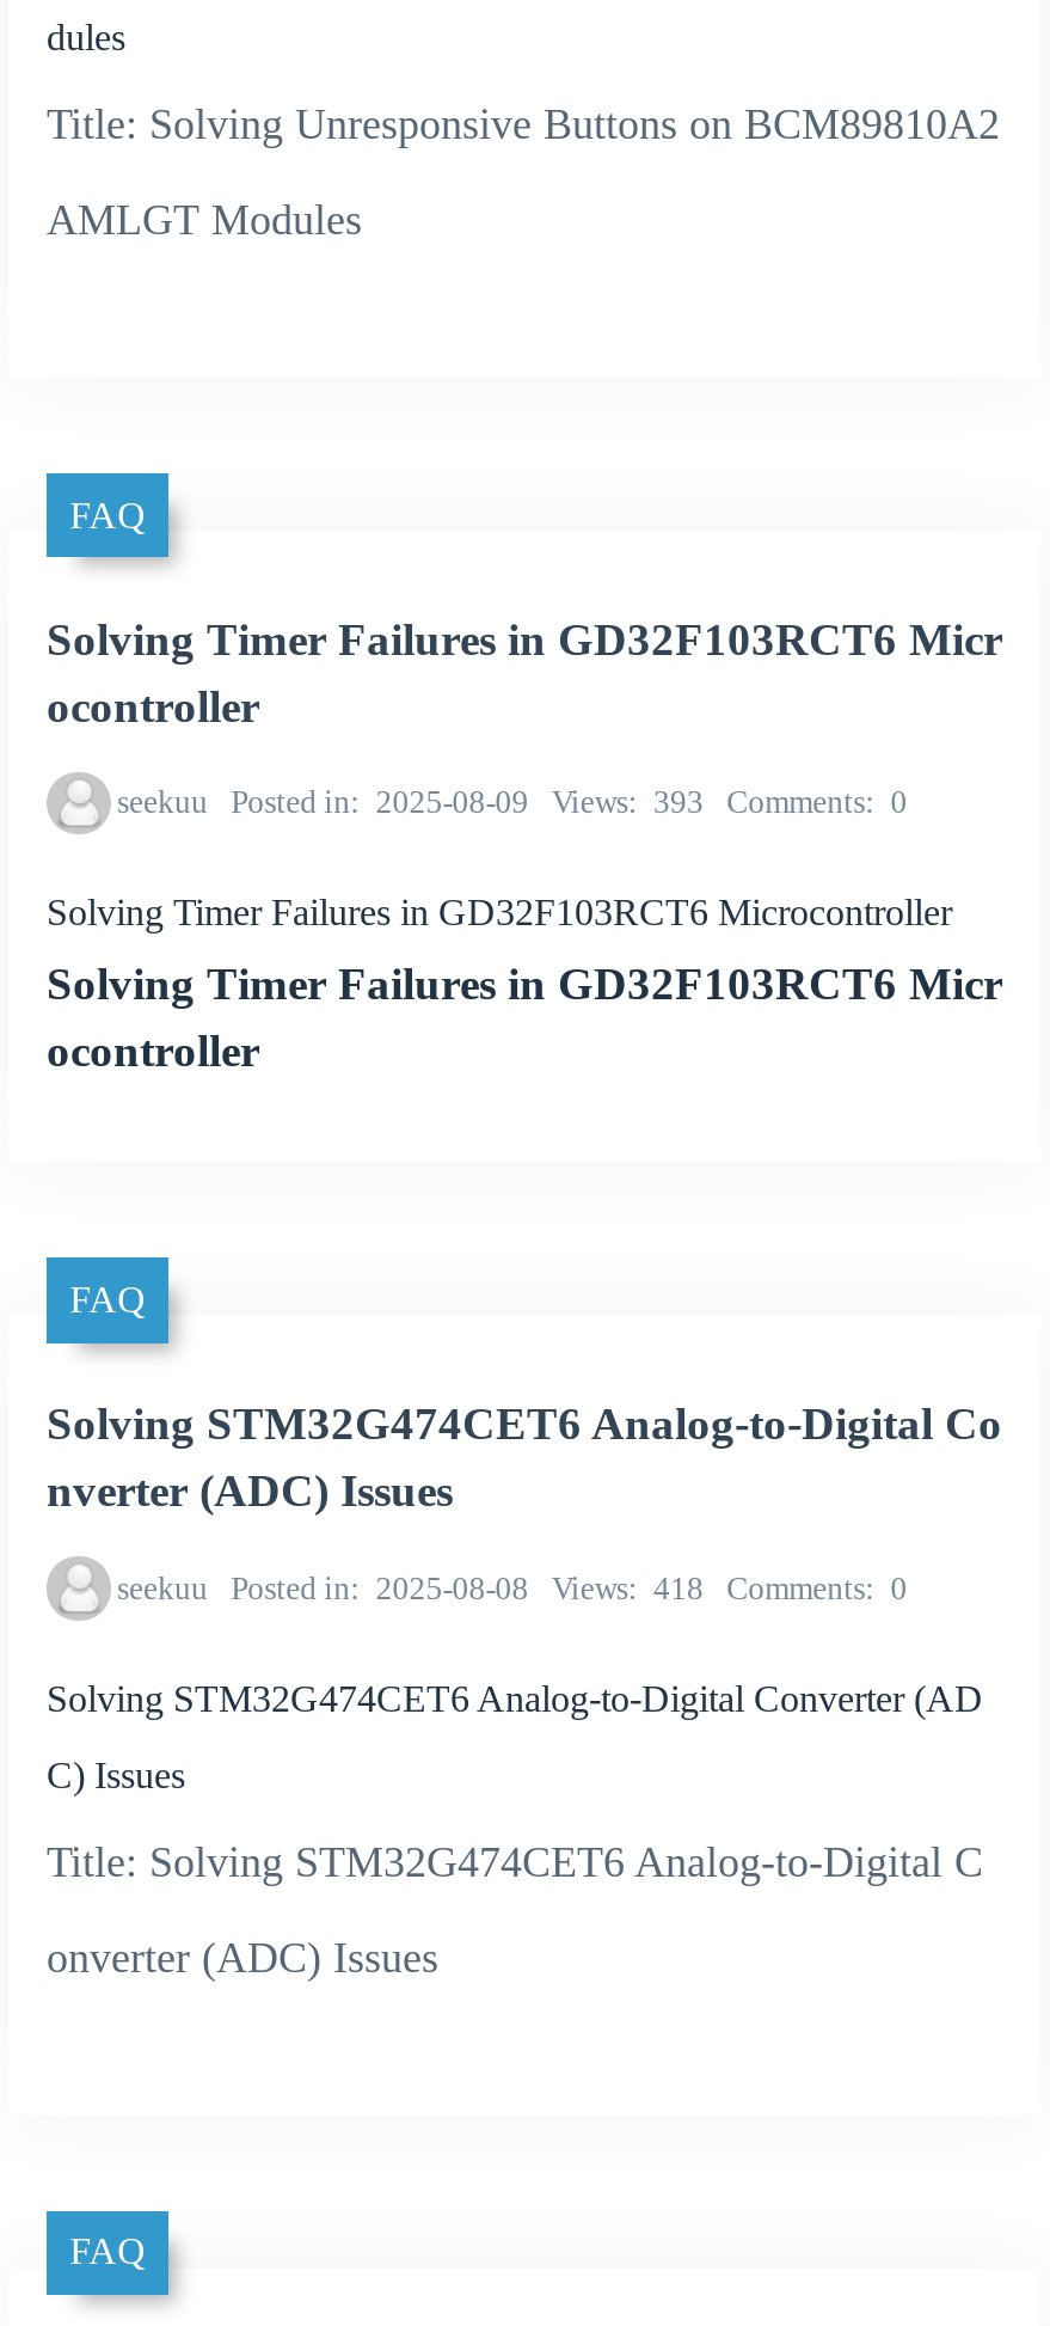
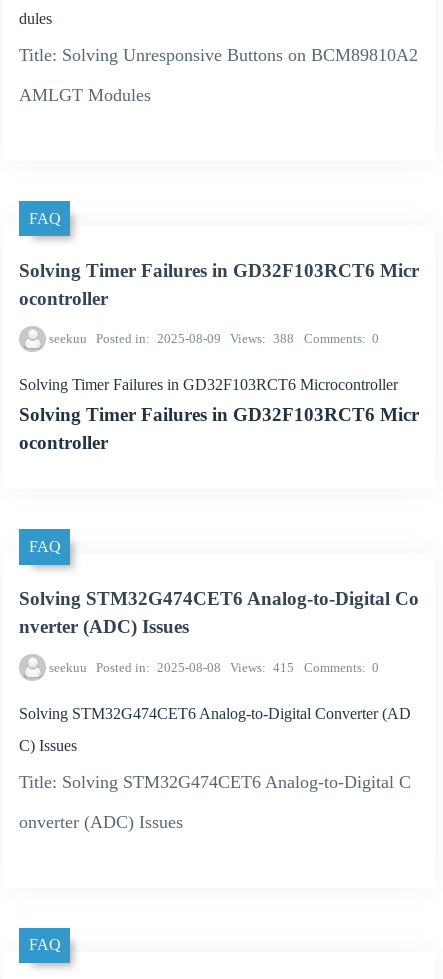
- seekuu Posted in 2025-08-09 Views 393 Comments 0
+ seekuu Posted in 2025-08-09 Views 388 Comments 0

- seekuu Posted in 2025-08-08 Views 418 Comments 0
+ seekuu Posted in 2025-08-08 Views 415 Comments 0
